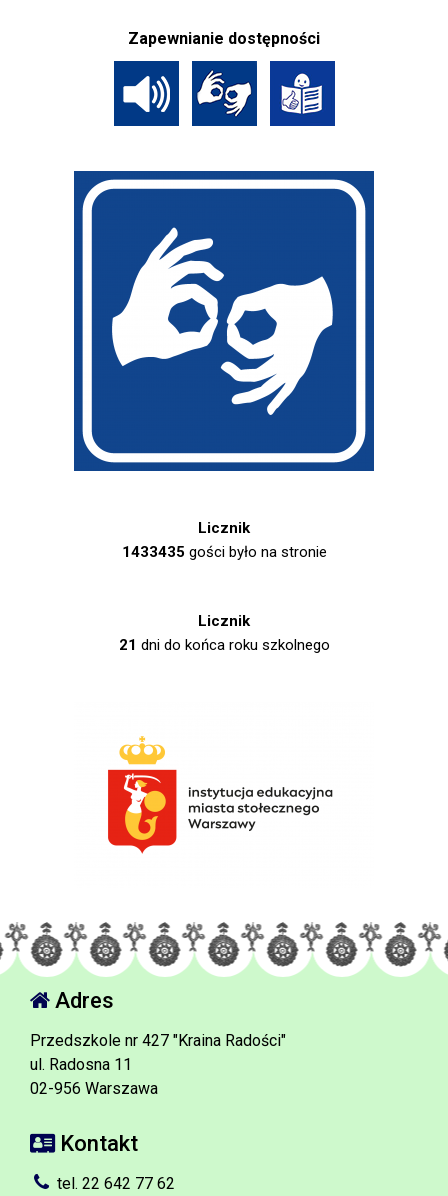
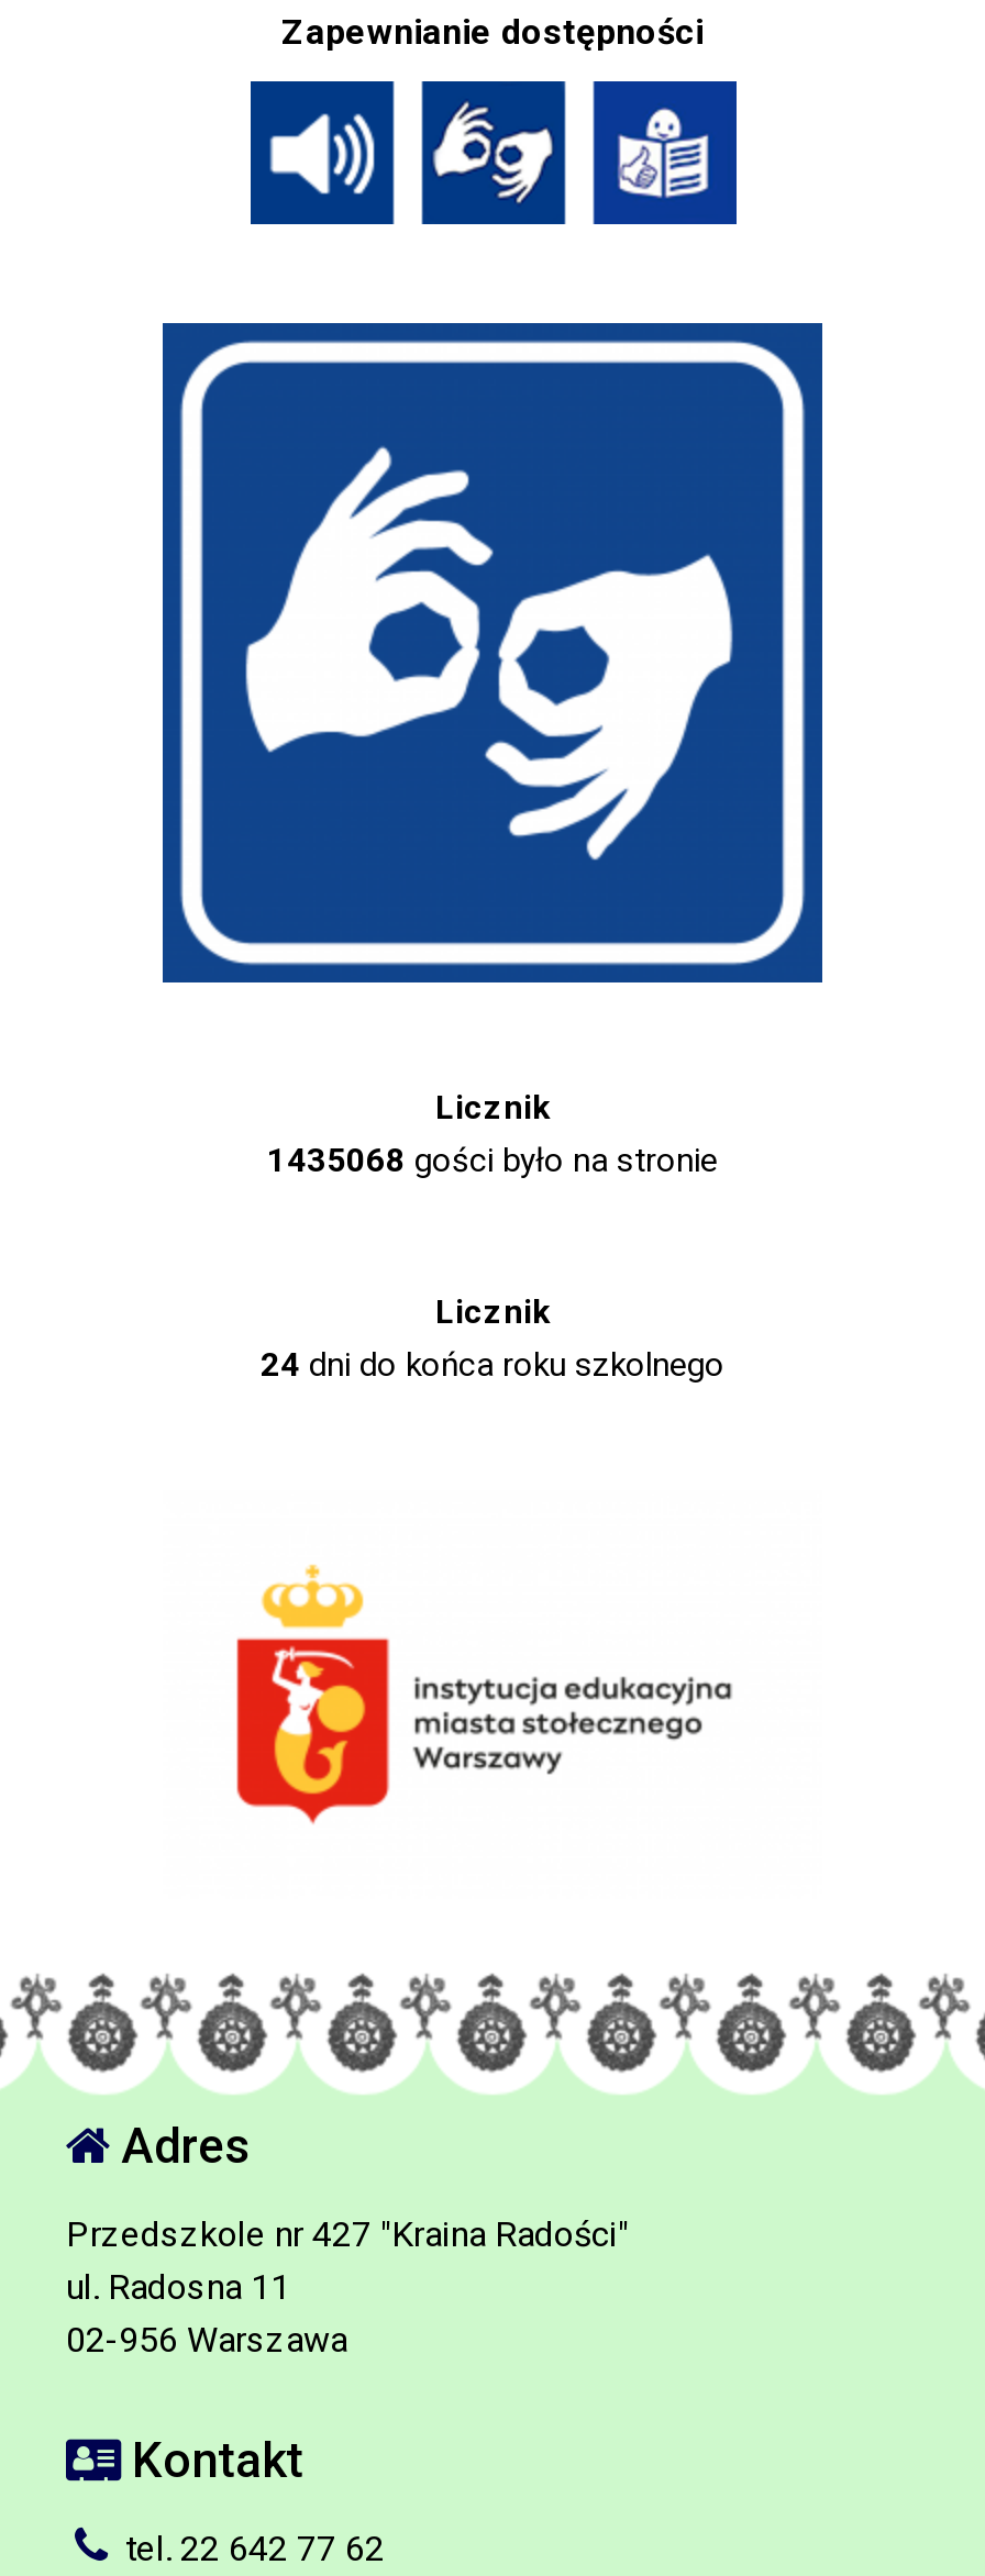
- 1433435 gości było na stronie
+ 1435068 gości było na stronie

- 21 dni do końca roku szkolnego
+ 24 dni do końca roku szkolnego
